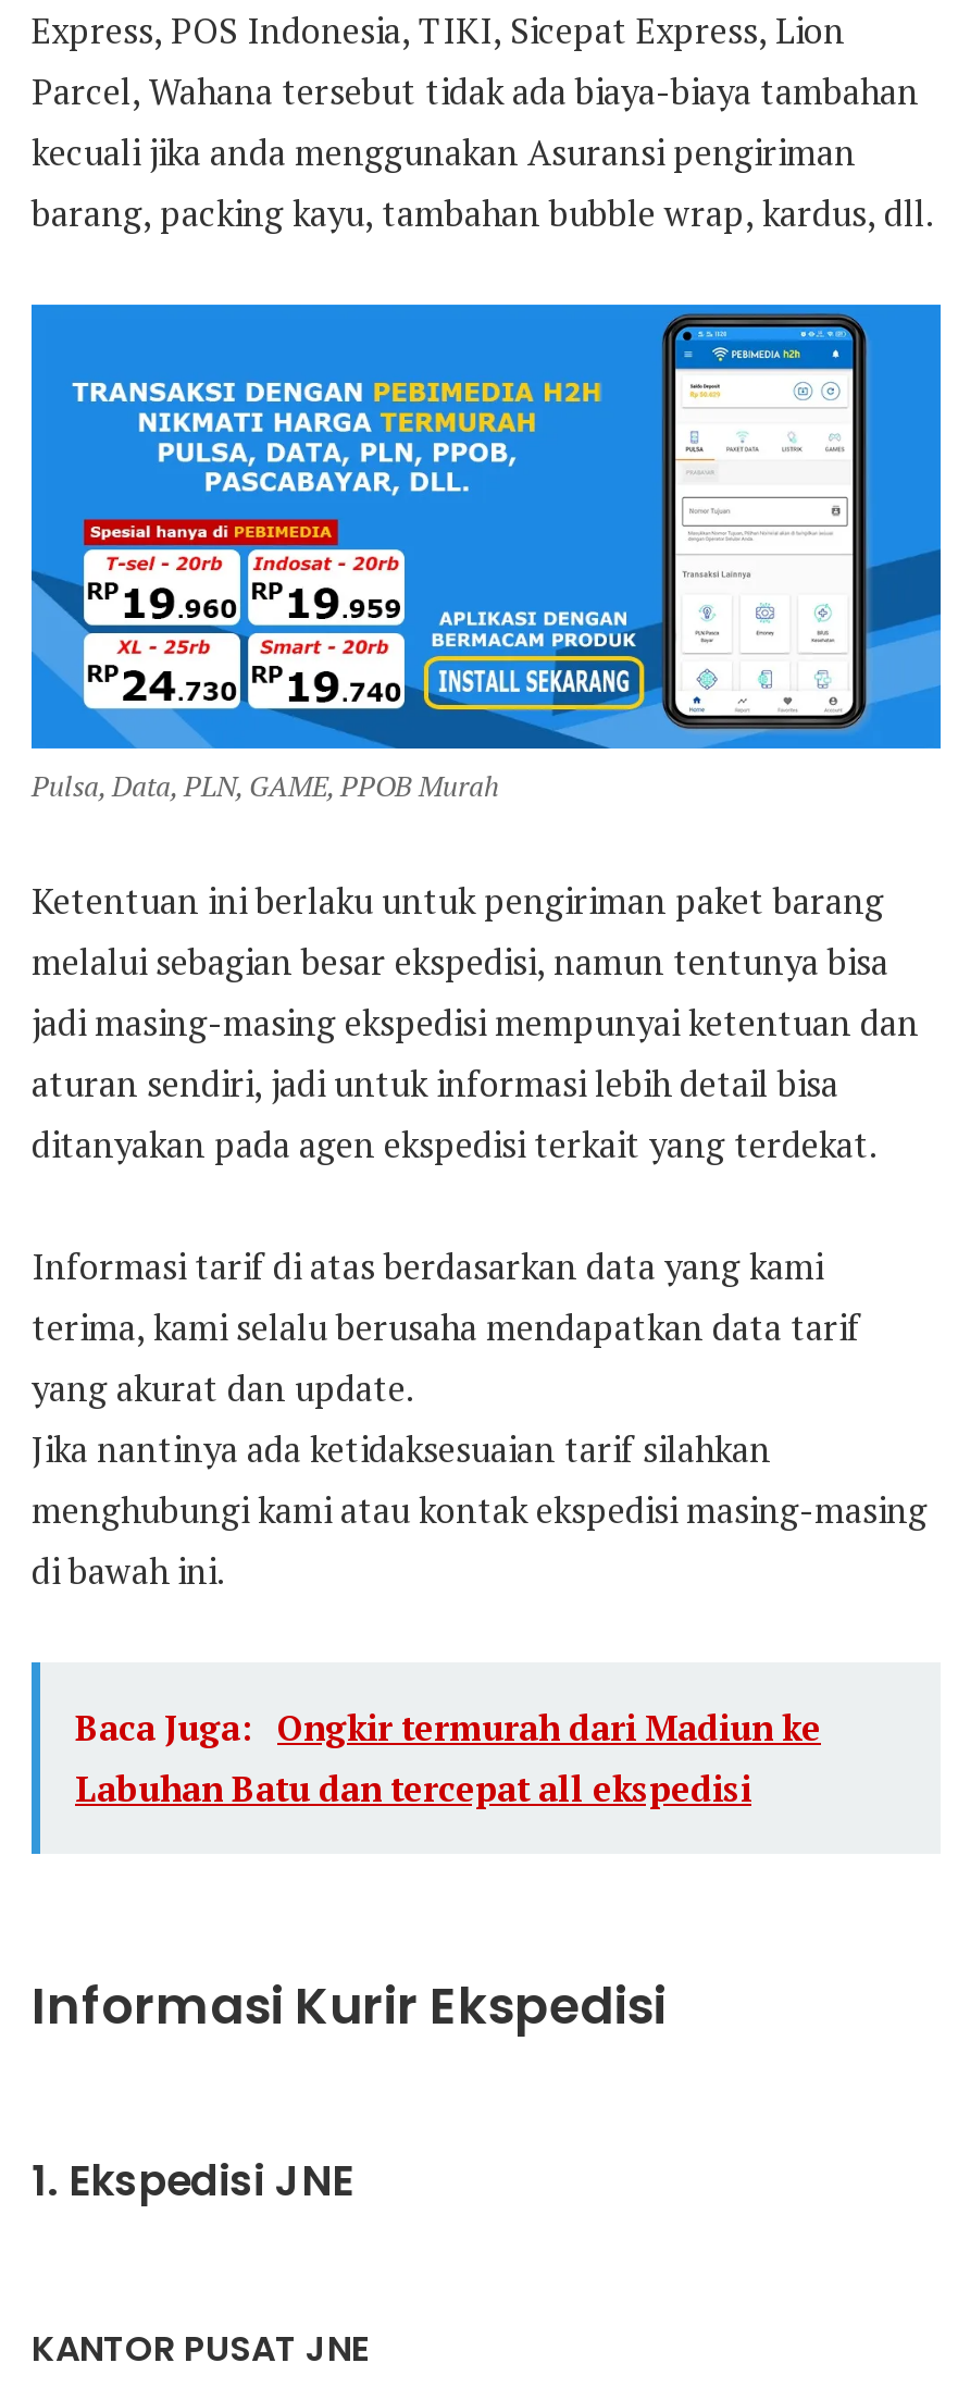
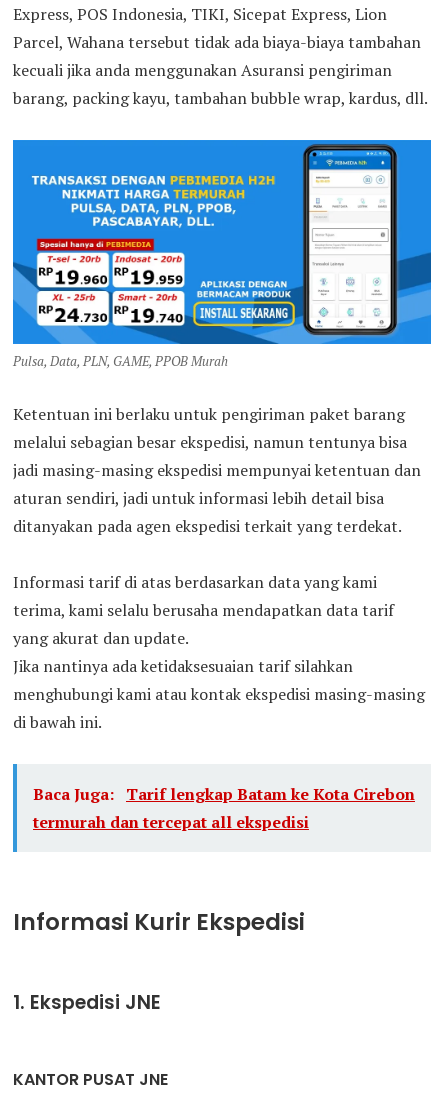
- Baca Juga: Ongkir termurah dari Madiun ke
- Labuhan Batu dan tercepat all ekspedisi
+ Baca Juga: Tarif lengkap Batam ke Kota Cirebon
+ termurah dan tercepat all ekspedisi
